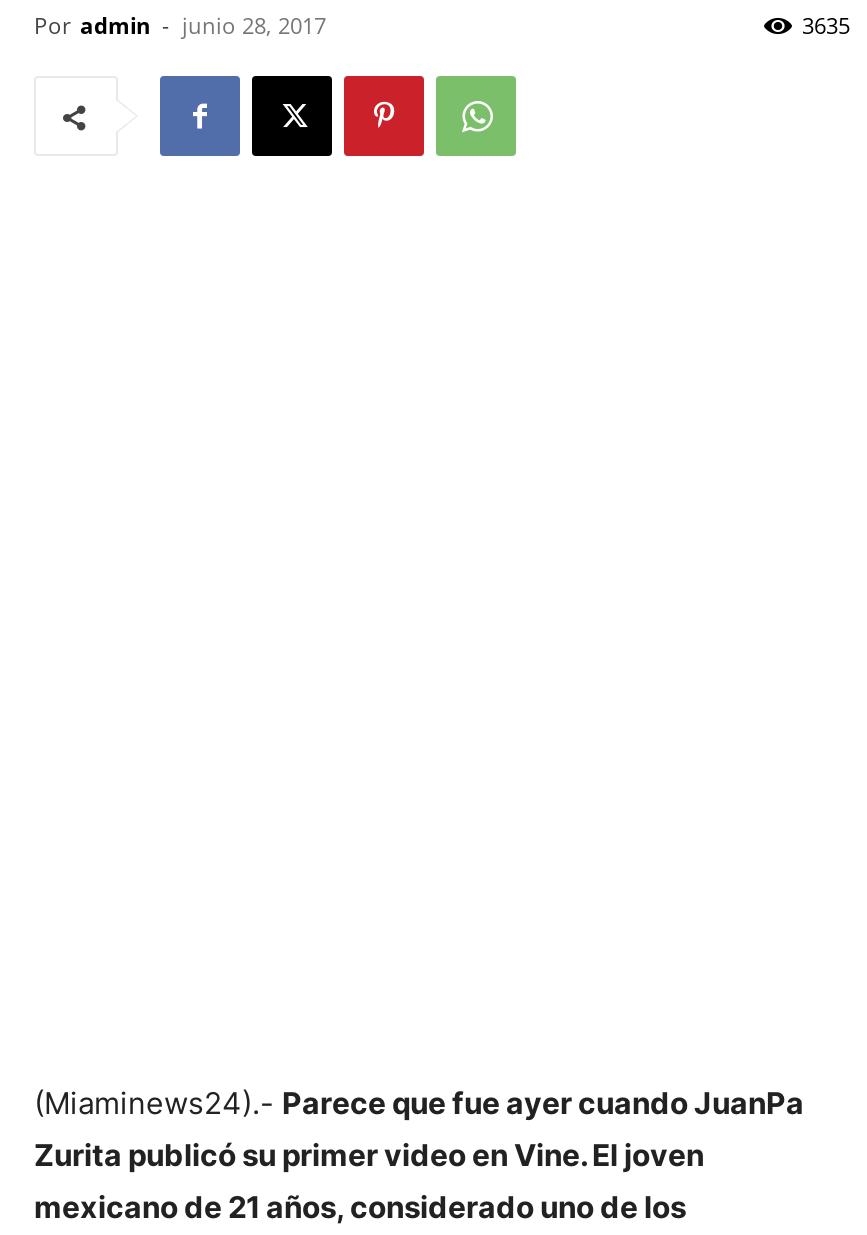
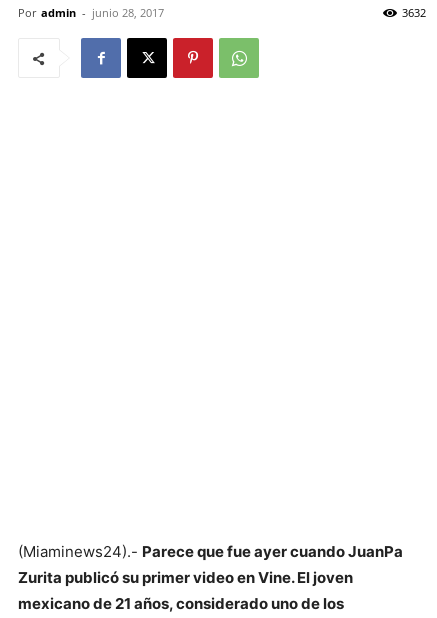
- 3635
+ 3632
